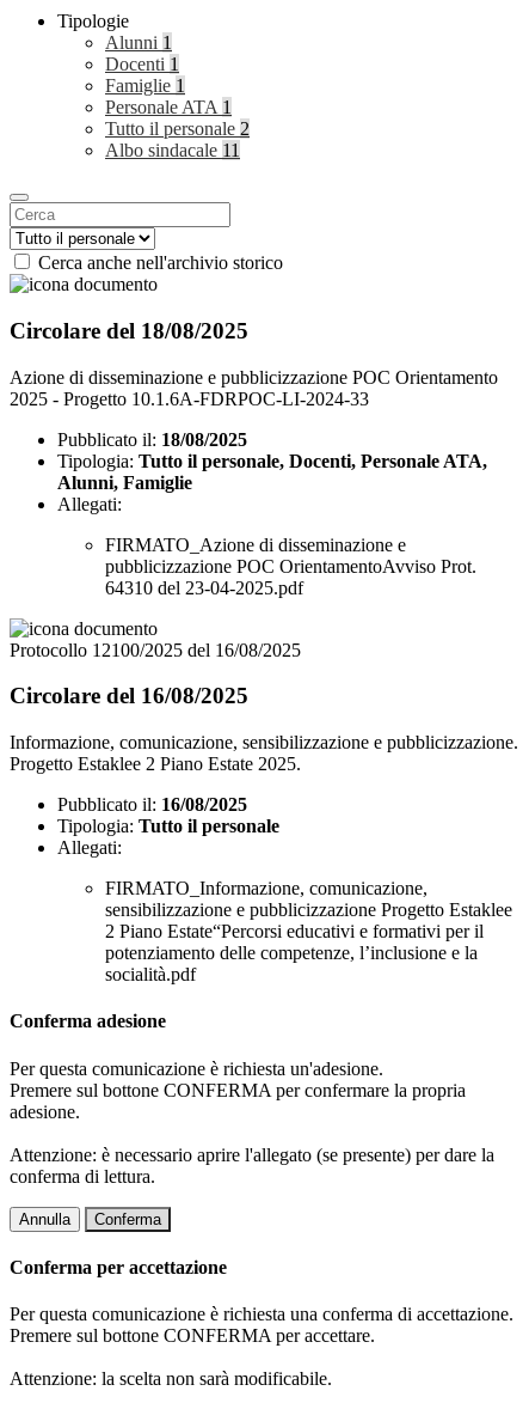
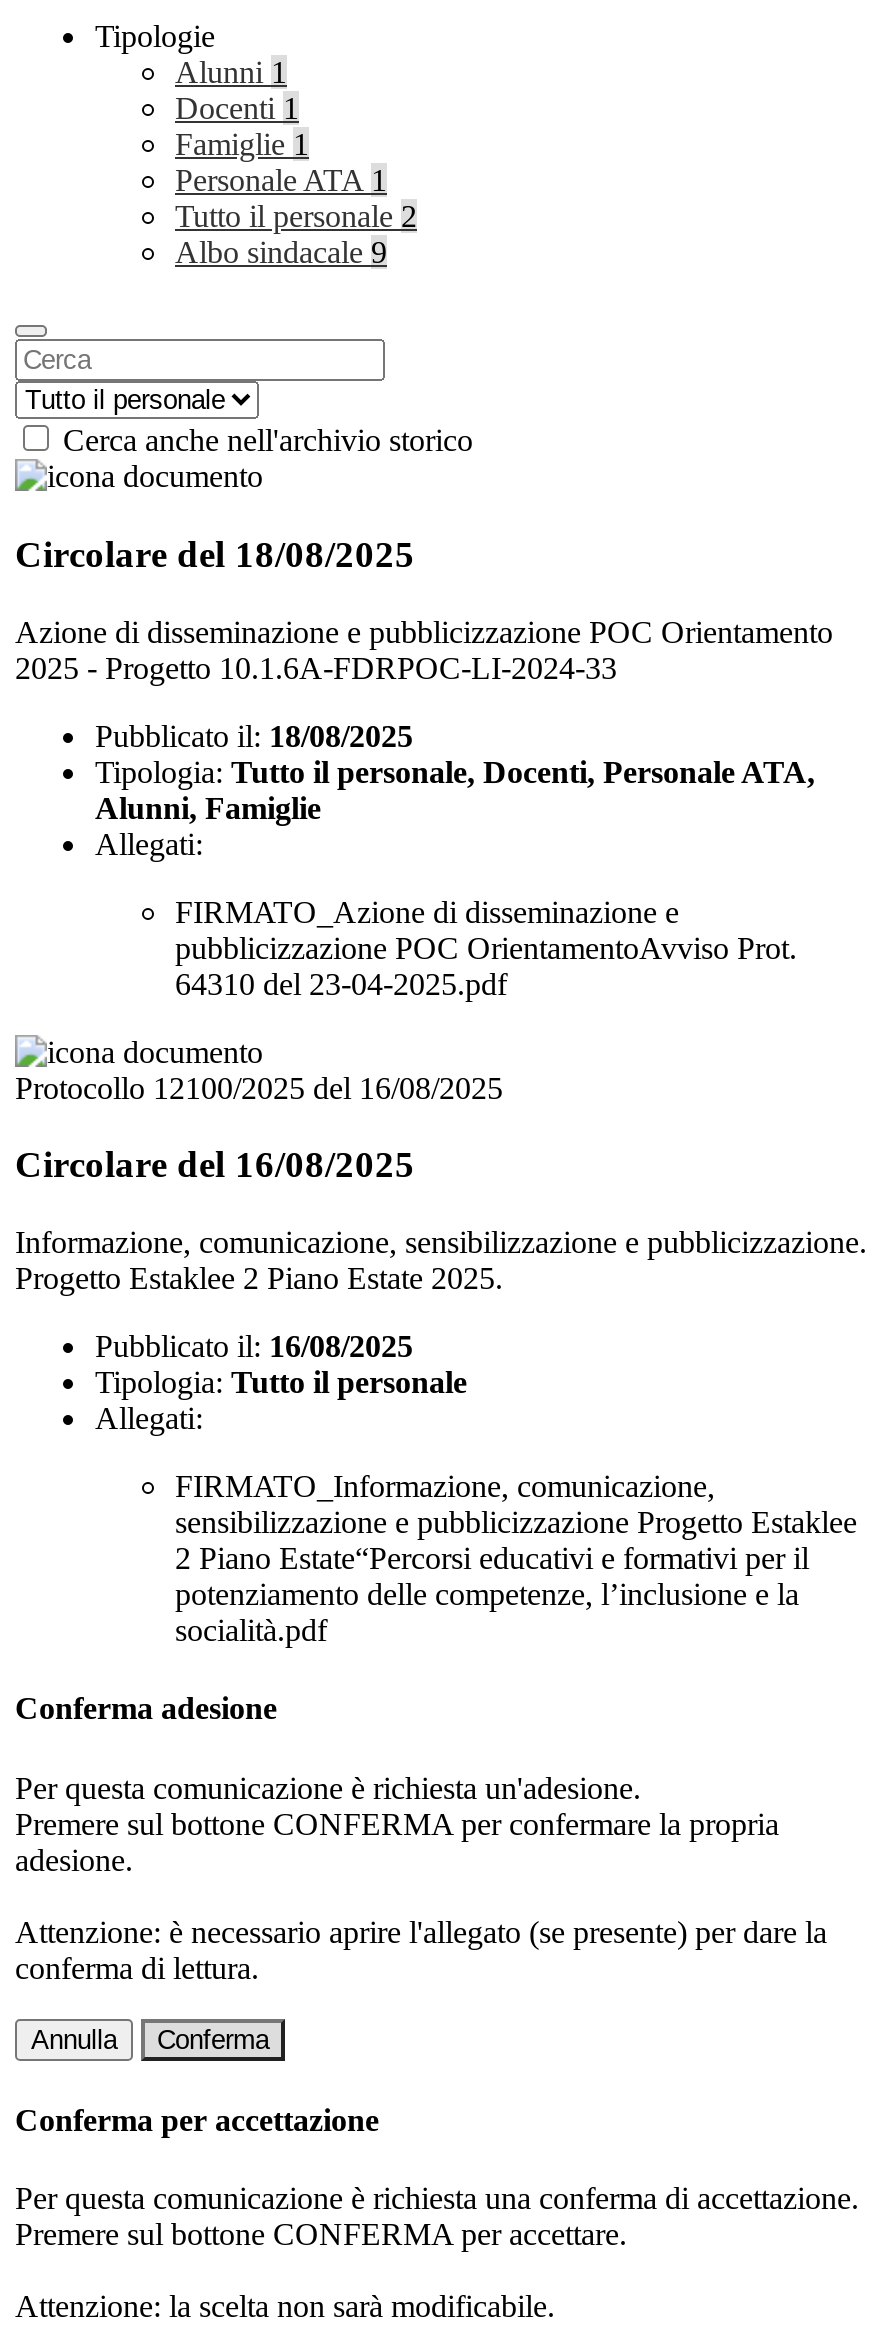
- Albo sindacale 11
+ Albo sindacale 9
